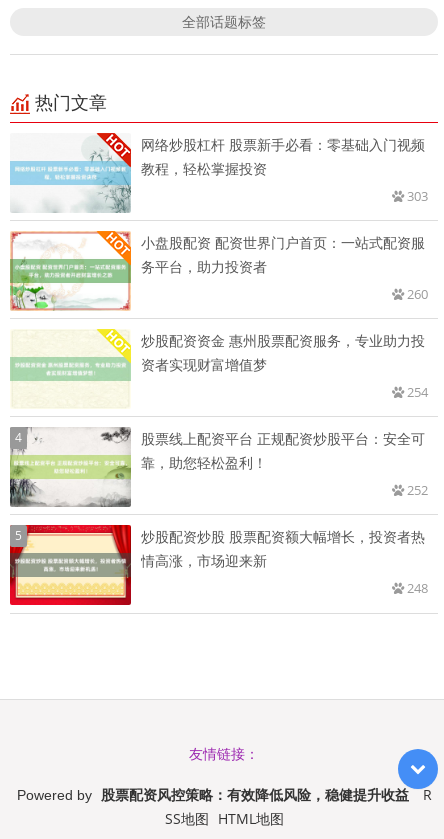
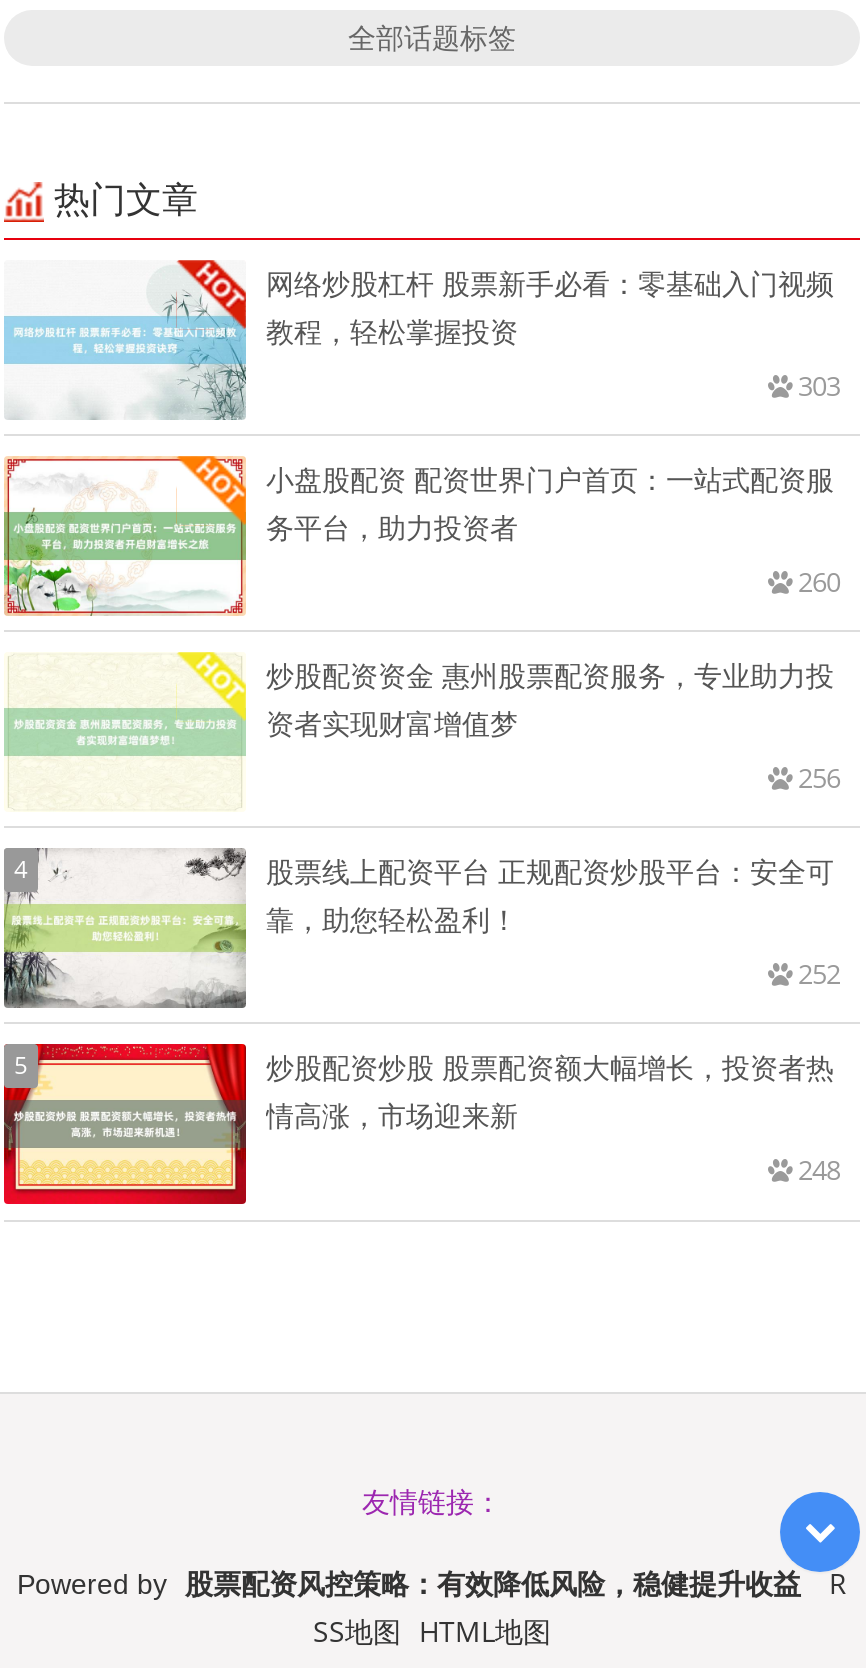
- 254
+ 256
